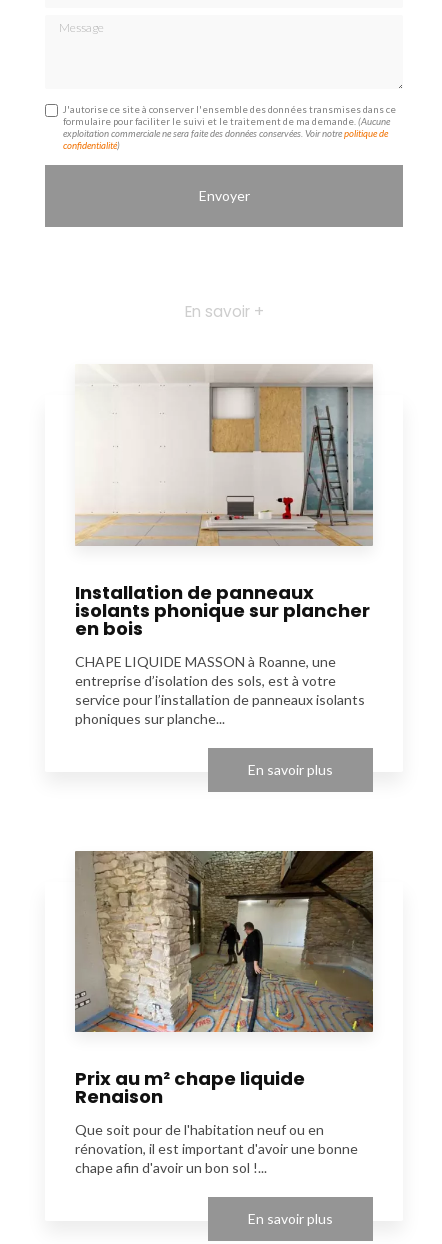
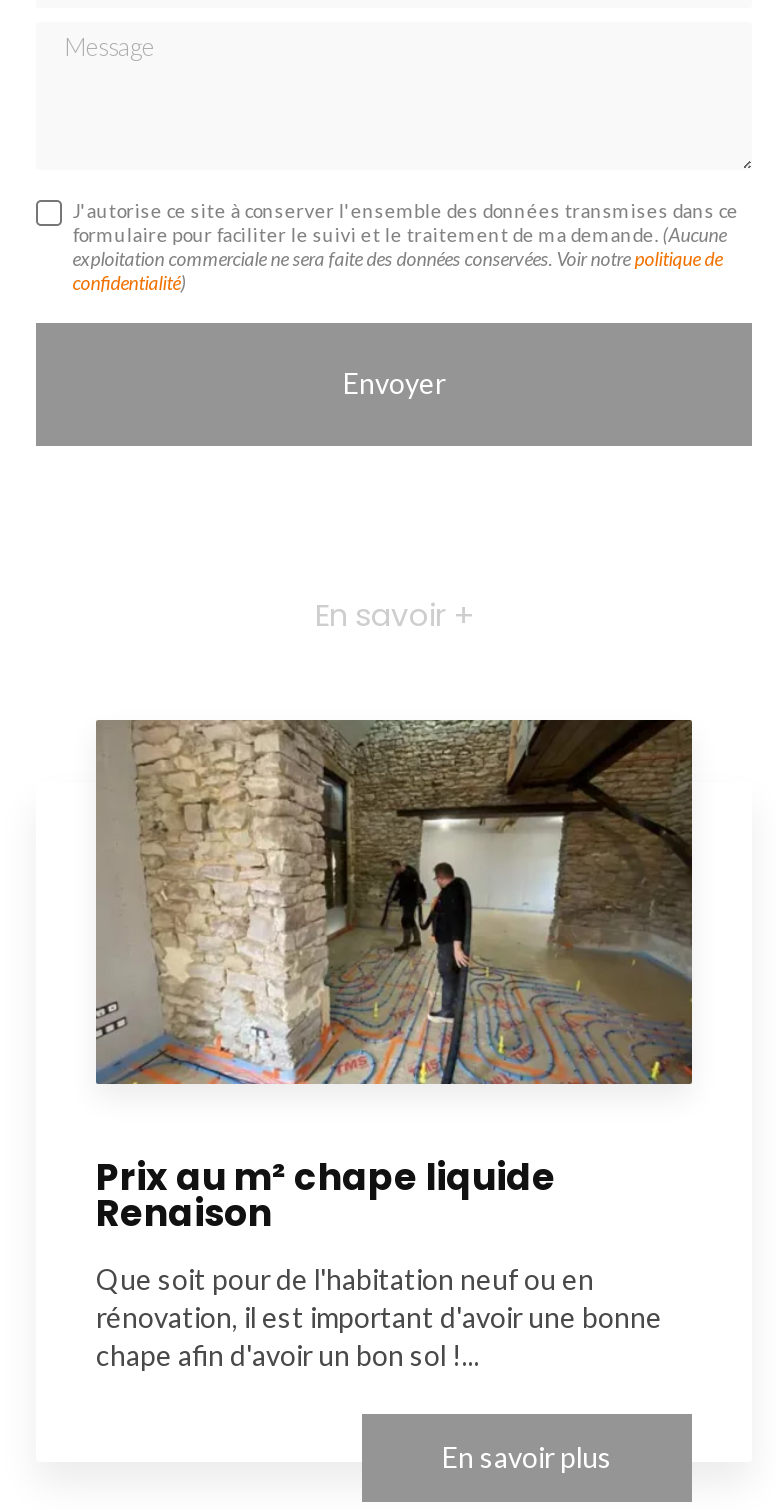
- [image]
- Installation de panneaux
- isolants phonique sur plancher
- en bois
- CHAPE LIQUIDE MASSON à Roanne, une
- entreprise d’isolation des sols, est à votre
- service pour l’installation de panneaux isolants
- phoniques sur planche...
- En savoir plus
